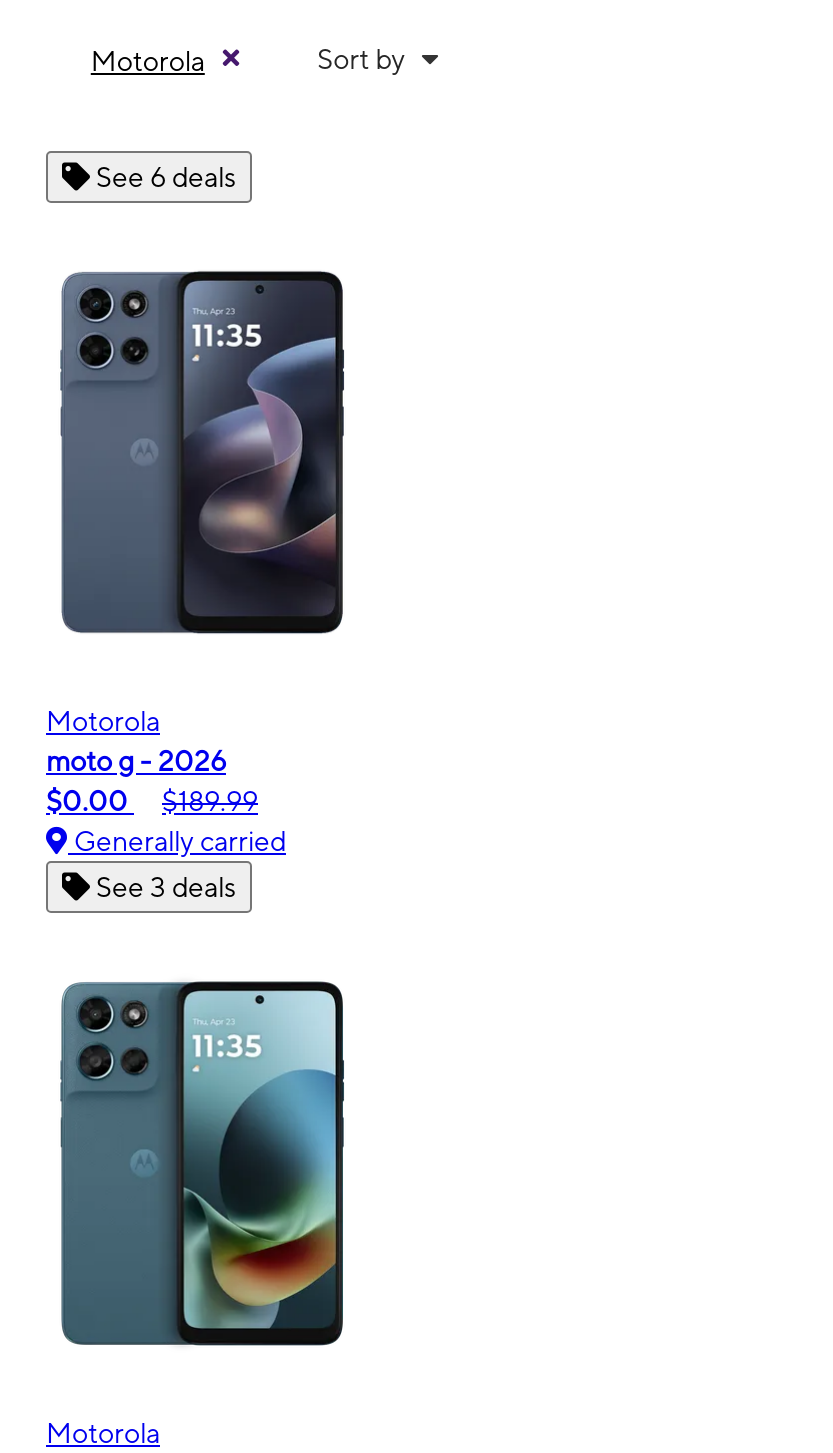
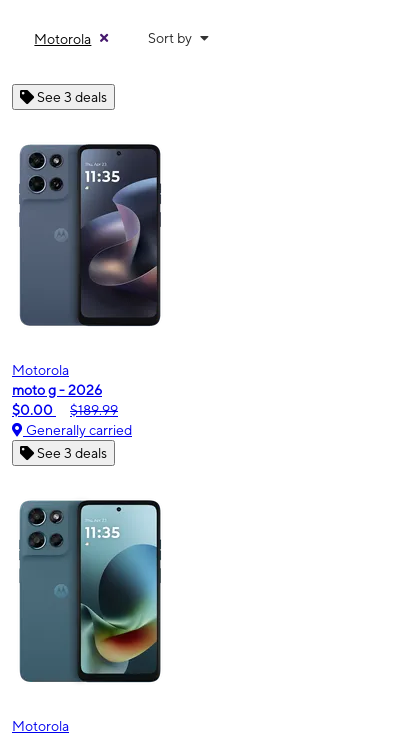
- See 6 deals
+ See 3 deals
